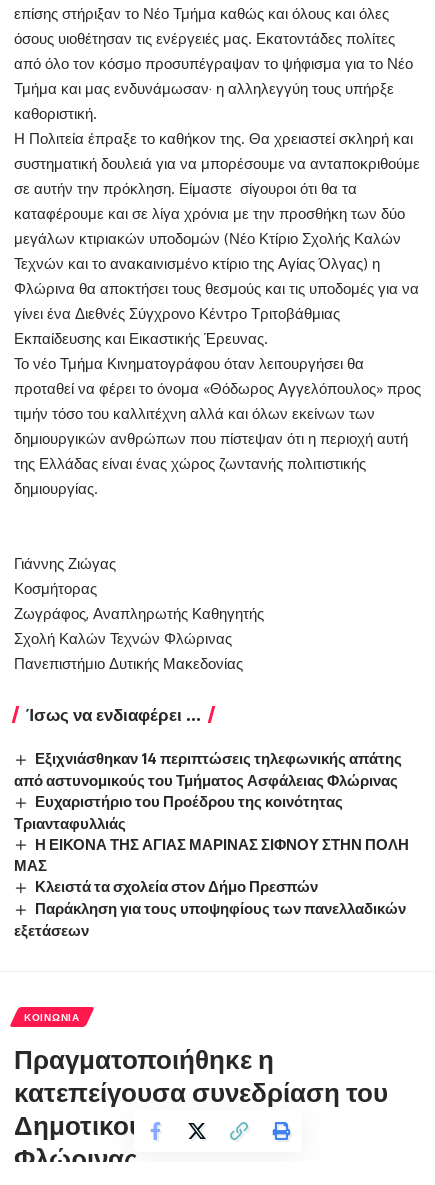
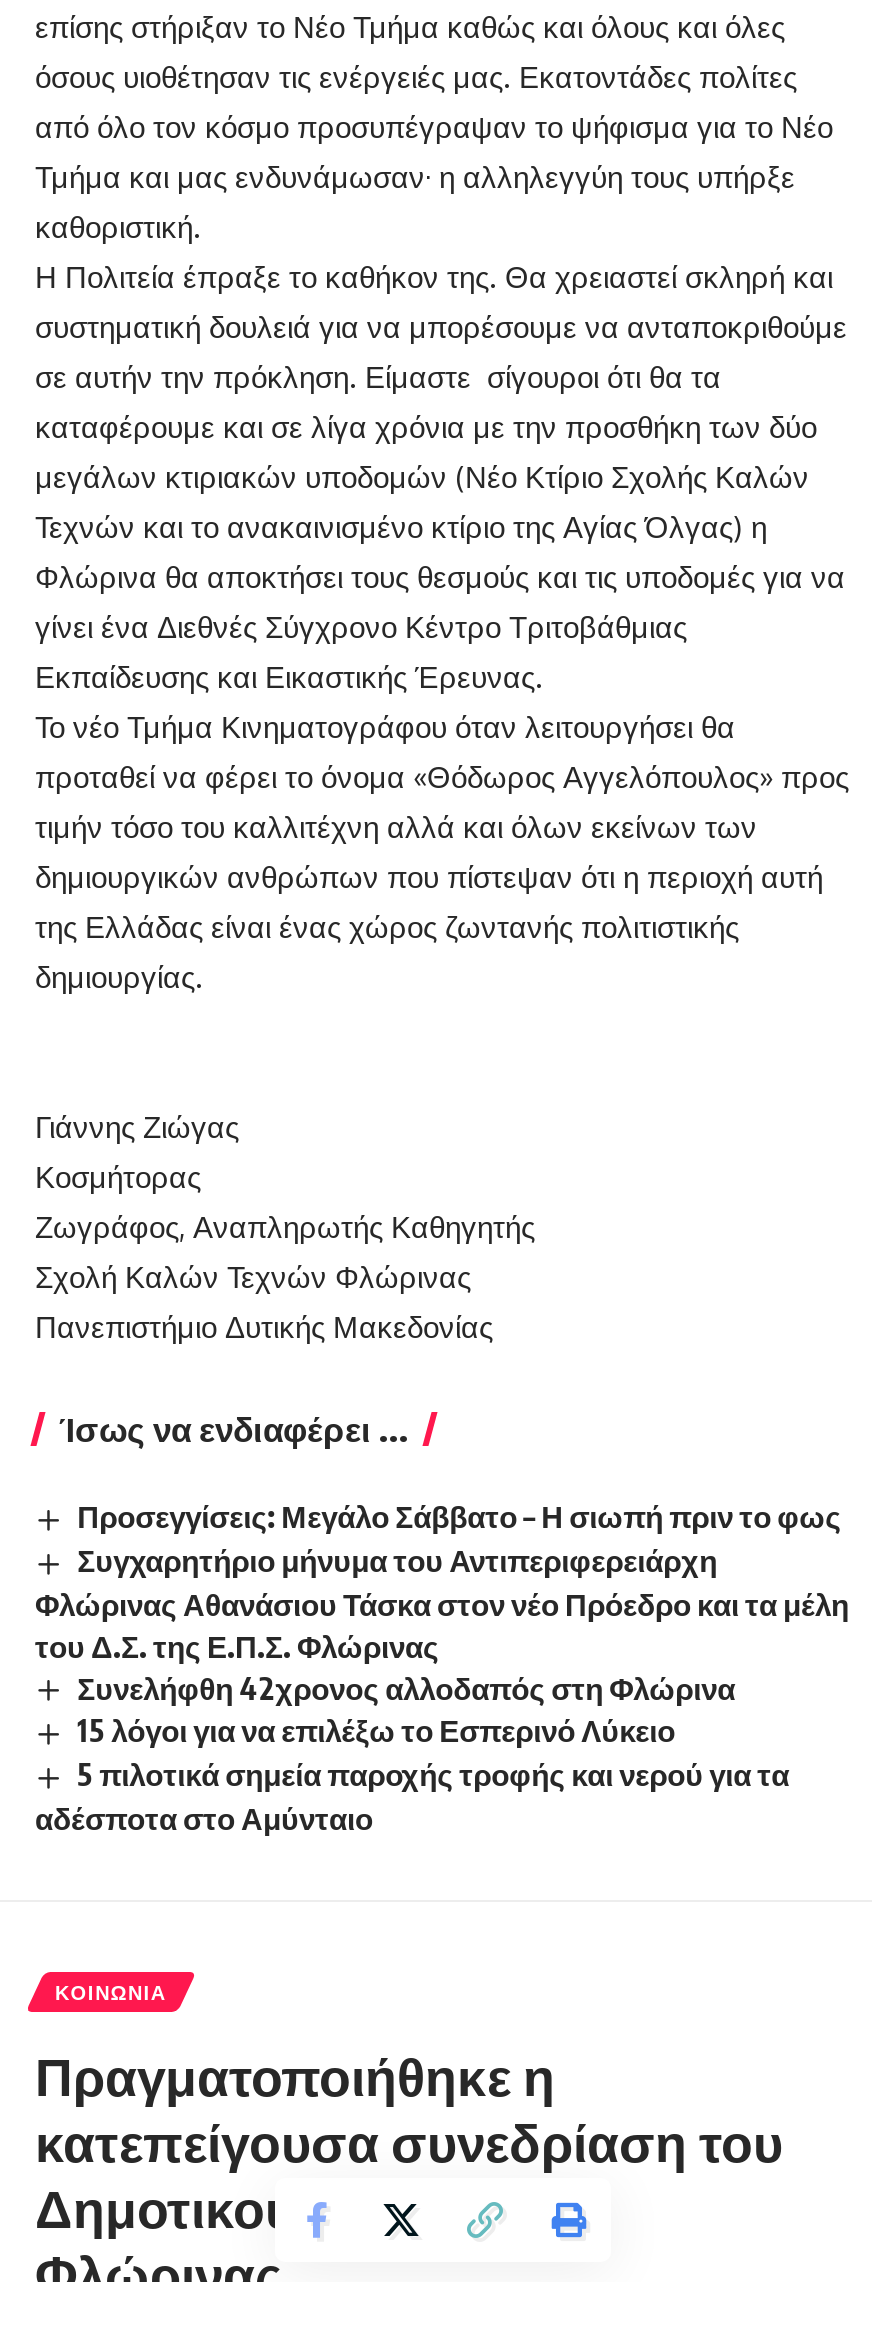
- Εξιχνιάσθηκαν 14 περιπτώσεις τηλεφωνικής απάτης
- από αστυνομικούς του Τμήματος Ασφάλειας Φλώρινας
- Ευχαριστήριο του Προέδρου της κοινότητας
- Τριανταφυλλιάς
- Η ΕΙΚΟΝΑ ΤΗΣ ΑΓΙΑΣ ΜΑΡΙΝΑΣ ΣΙΦΝΟΥ ΣΤΗΝ ΠΟΛΗ
- ΜΑΣ
- Κλειστά τα σχολεία στον Δήμο Πρεσπών
- Παράκληση για τους υποψηφίους των πανελλαδικών
- εξετάσεων
+ Προσεγγίσεις: Μεγάλο Σάββατο – Η σιωπή πριν το φως
+ Συγχαρητήριο μήνυμα του Αντιπεριφερειάρχη
+ Φλώρινας Αθανάσιου Τάσκα στον νέο Πρόεδρο και τα μέλη
+ του Δ.Σ. της Ε.Π.Σ. Φλώρινας
+ Συνελήφθη 42χρονος αλλοδαπός στη Φλώρινα
+ 15 λόγοι για να επιλέξω το Εσπερινό Λύκειο
+ 5 πιλοτικά σημεία παροχής τροφής και νερού για τα
+ αδέσποτα στο Αμύνταιο
